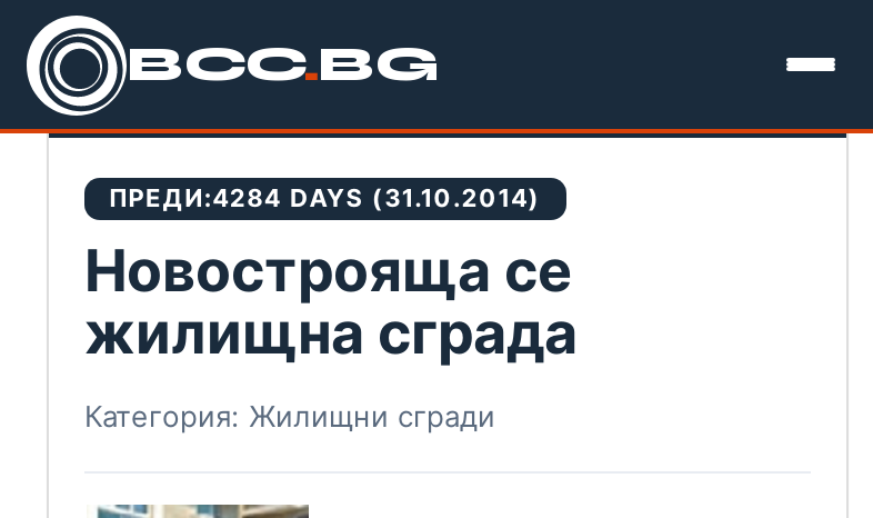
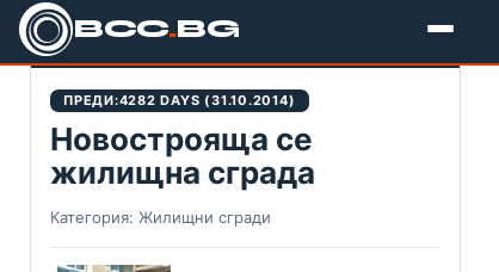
- ПРЕДИ:4284 DAYS (31.10.2014)
+ ПРЕДИ:4282 DAYS (31.10.2014)
